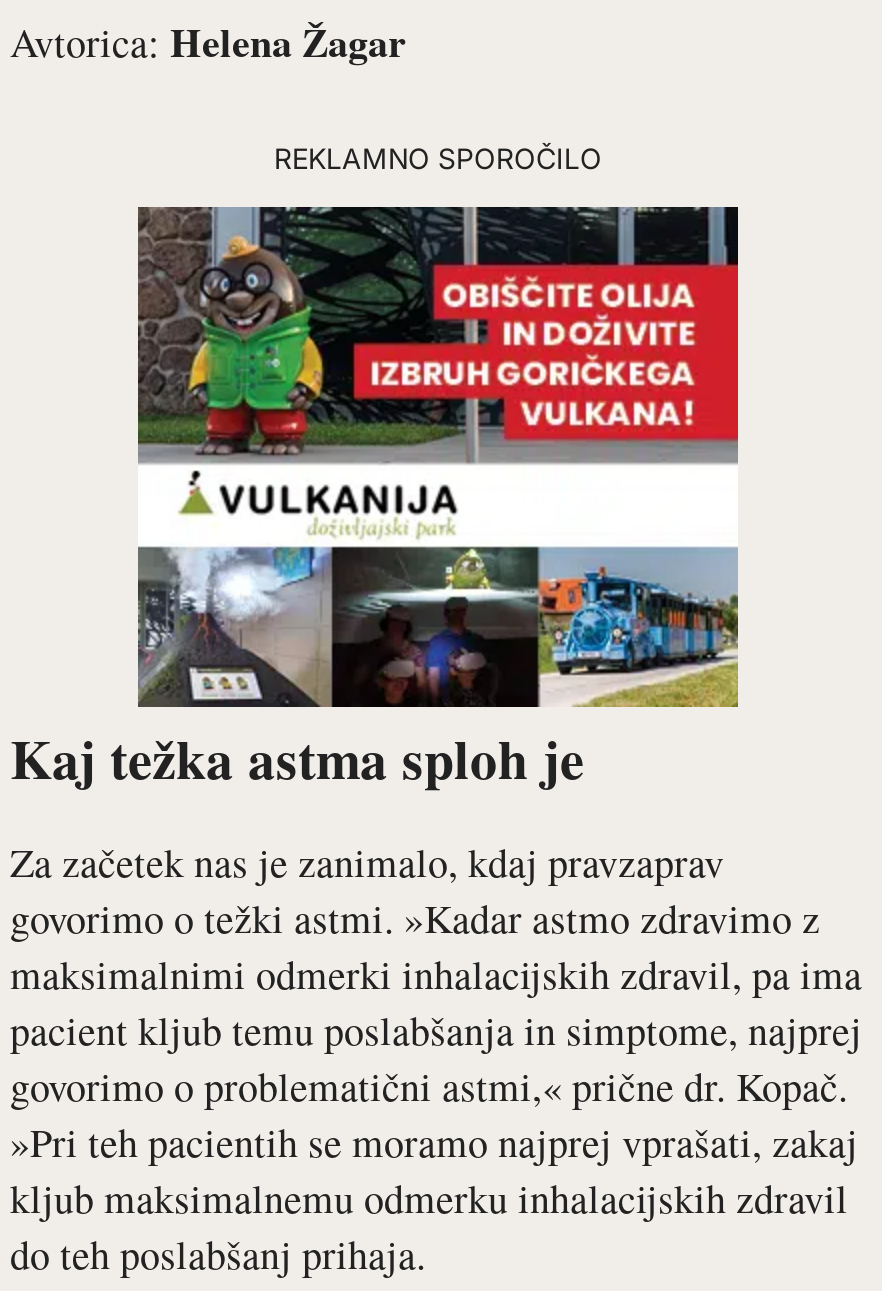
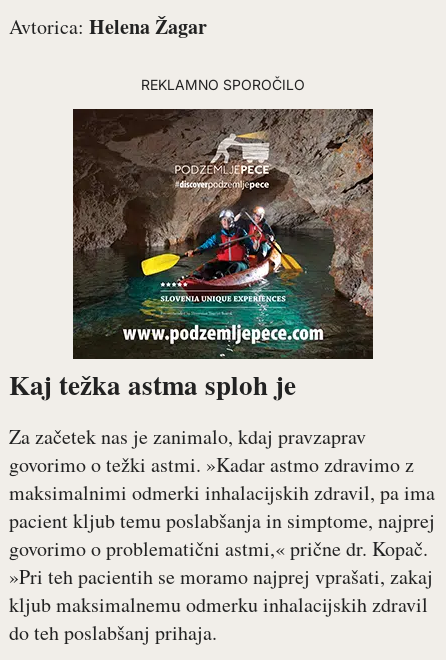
- [image]
+ [image]
